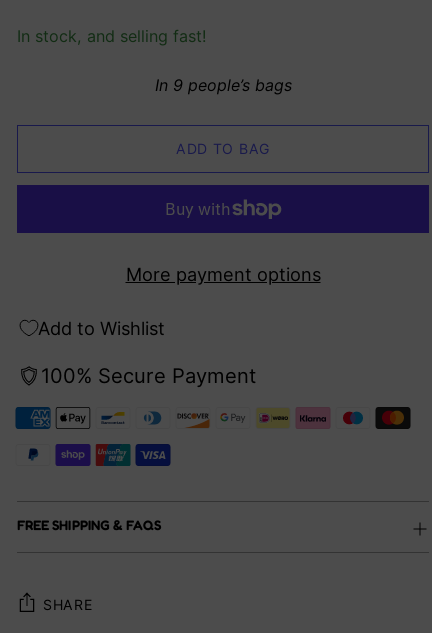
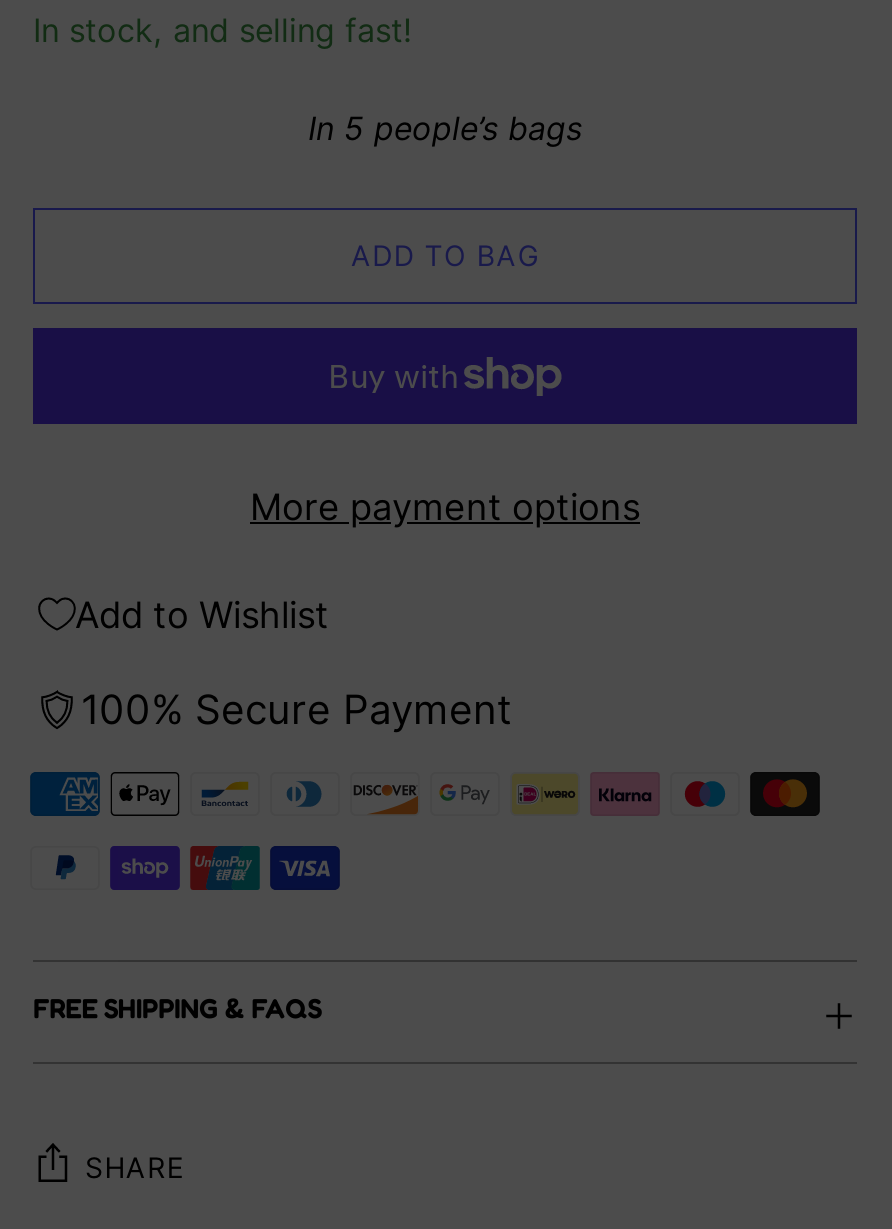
- In 9 people’s bags
+ In 5 people’s bags
